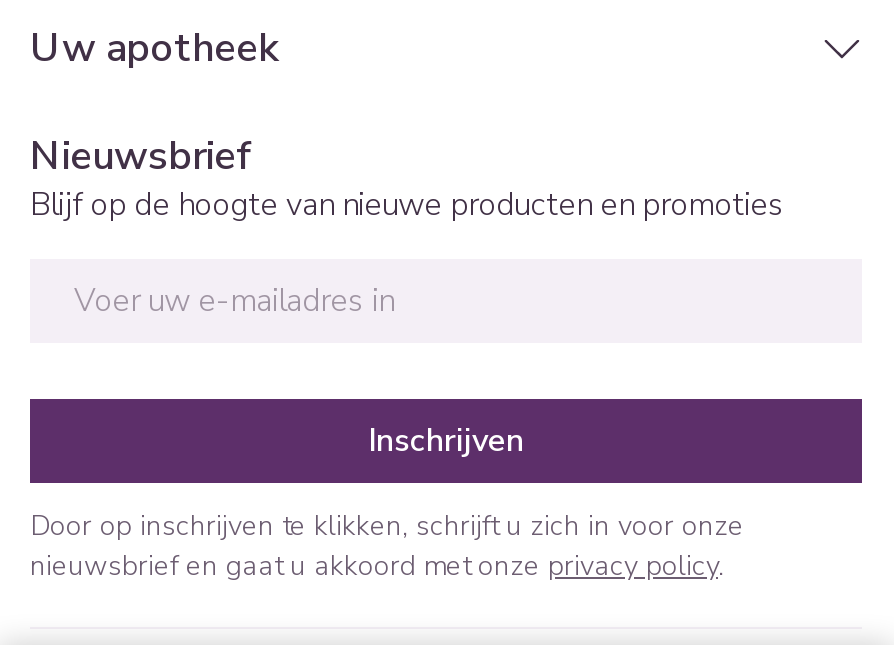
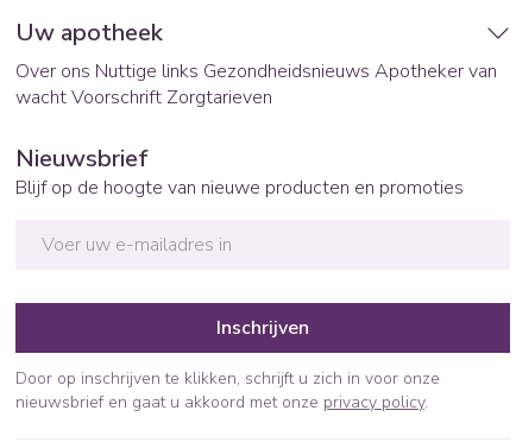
+ Over ons Nuttige links Gezondheidsnieuws Apotheker van
+ wacht Voorschrift Zorgtarieven
